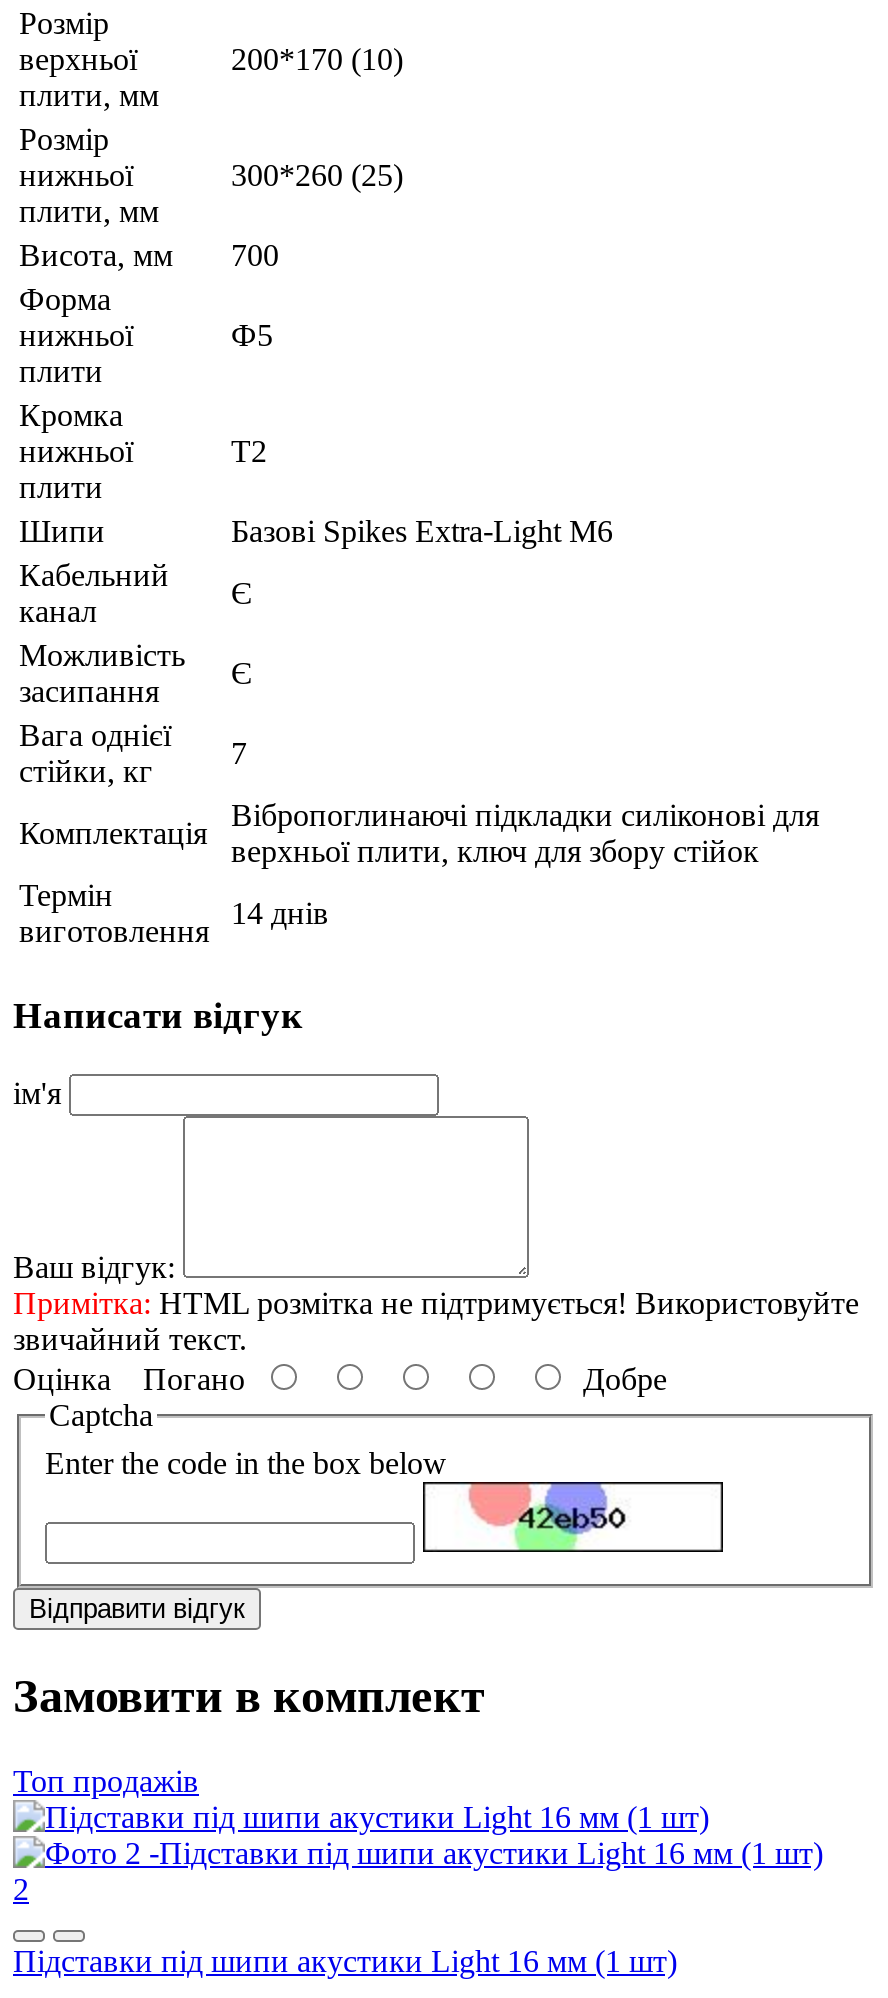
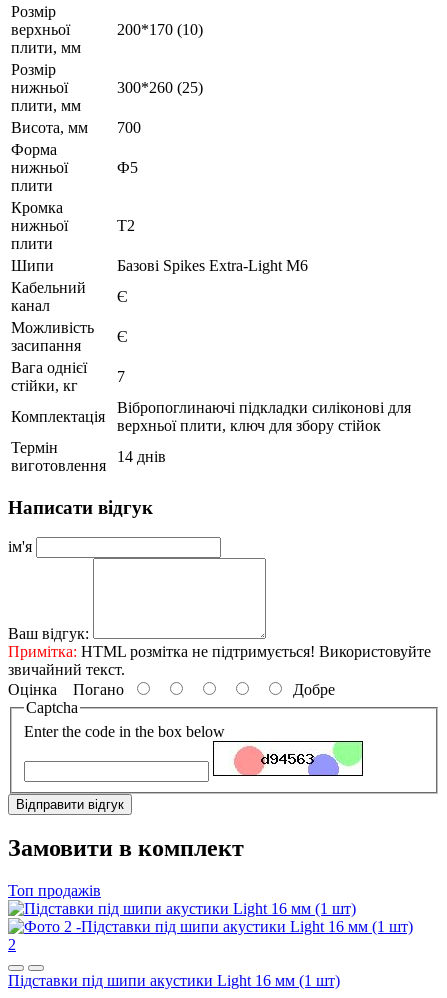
- [image]
+ [image]
